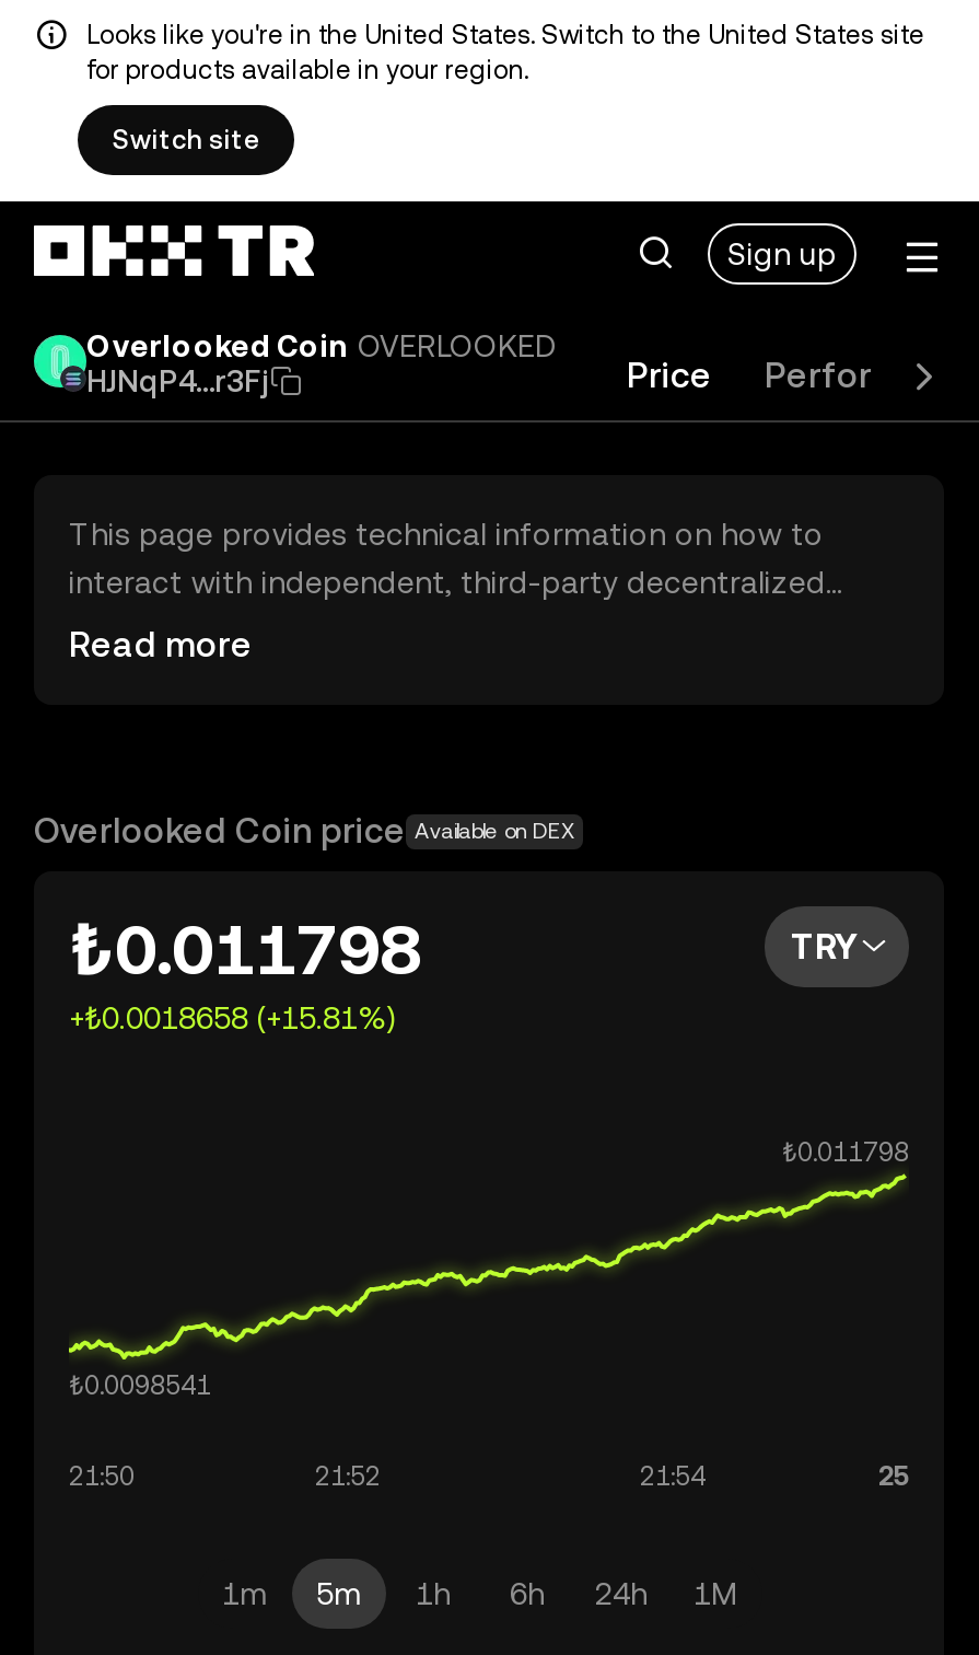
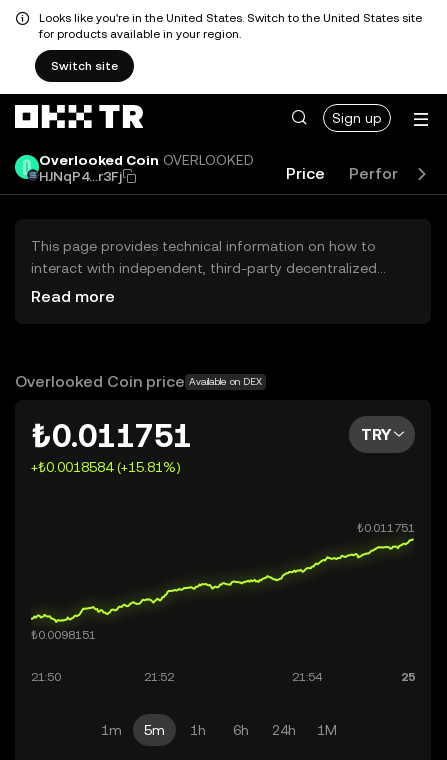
- ₺0.011798
+ ₺0.011751

- +₺0.0018658 (+15.81%)
+ +₺0.0018584 (+15.81%)
